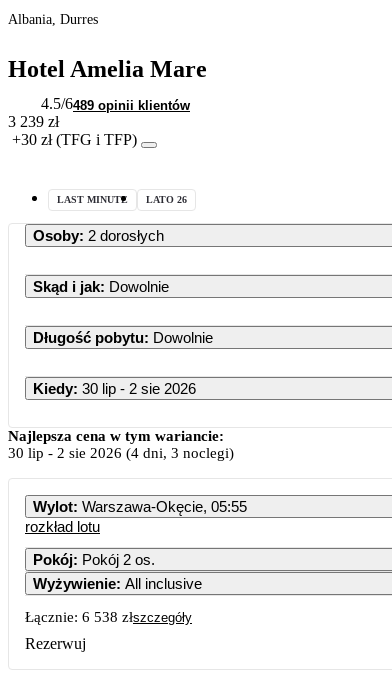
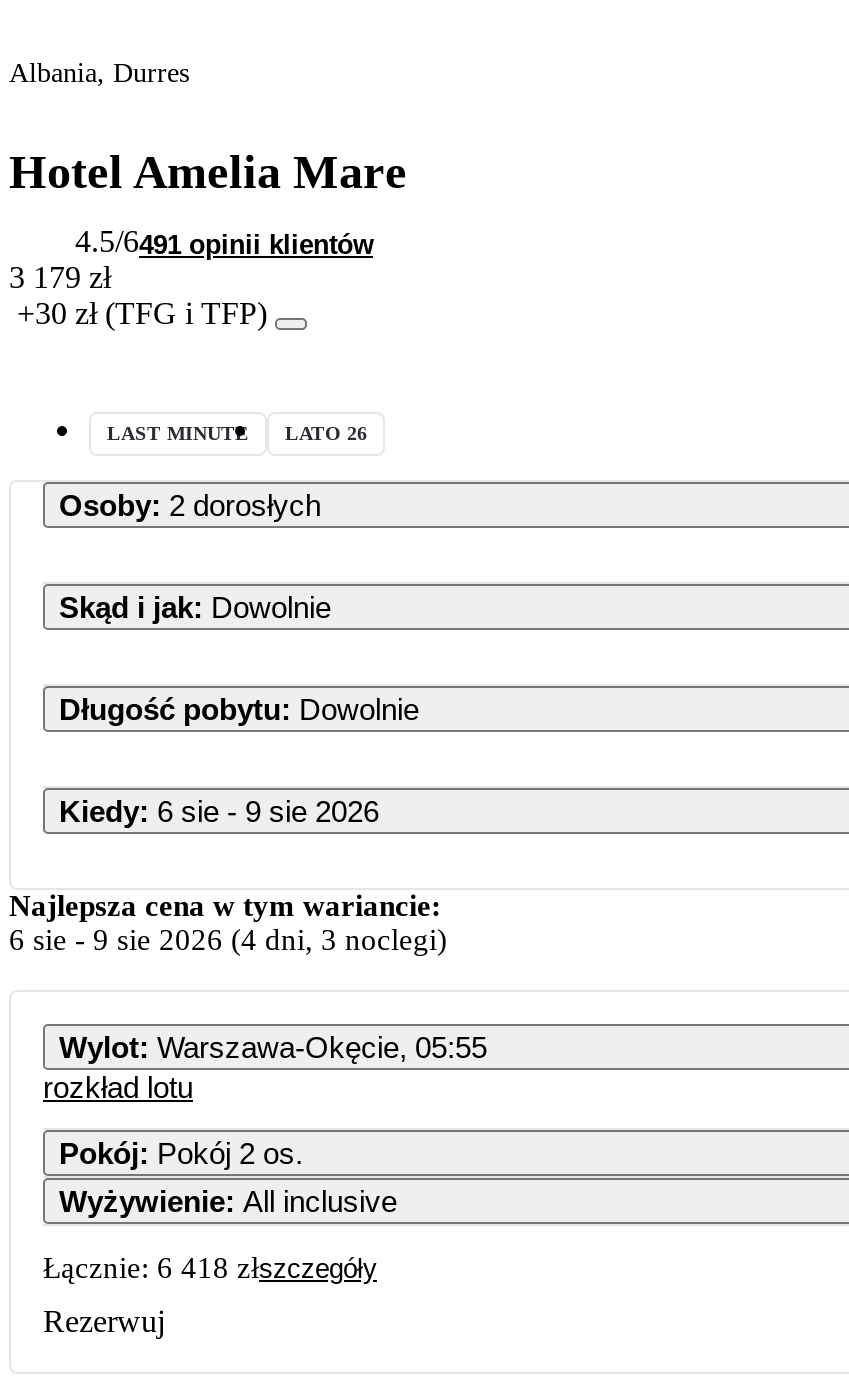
- 4.5/6489 opinii klientów
+ 4.5/6491 opinii klientów

- 3 239 zł
+ 3 179 zł

- Kiedy: 30 lip - 2 sie 2026
+ Kiedy: 6 sie - 9 sie 2026

- 30 lip - 2 sie 2026 (4 dni, 3 noclegi)
+ 6 sie - 9 sie 2026 (4 dni, 3 noclegi)

- Łącznie: 6 538 złszczegóły
+ Łącznie: 6 418 złszczegóły
